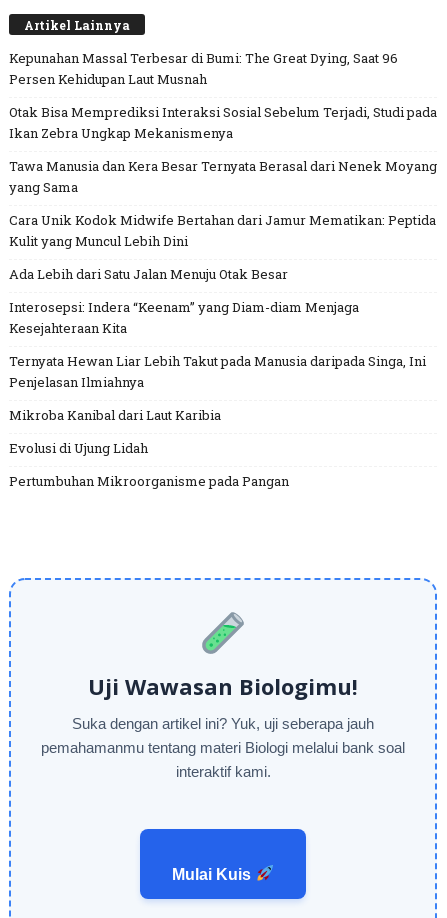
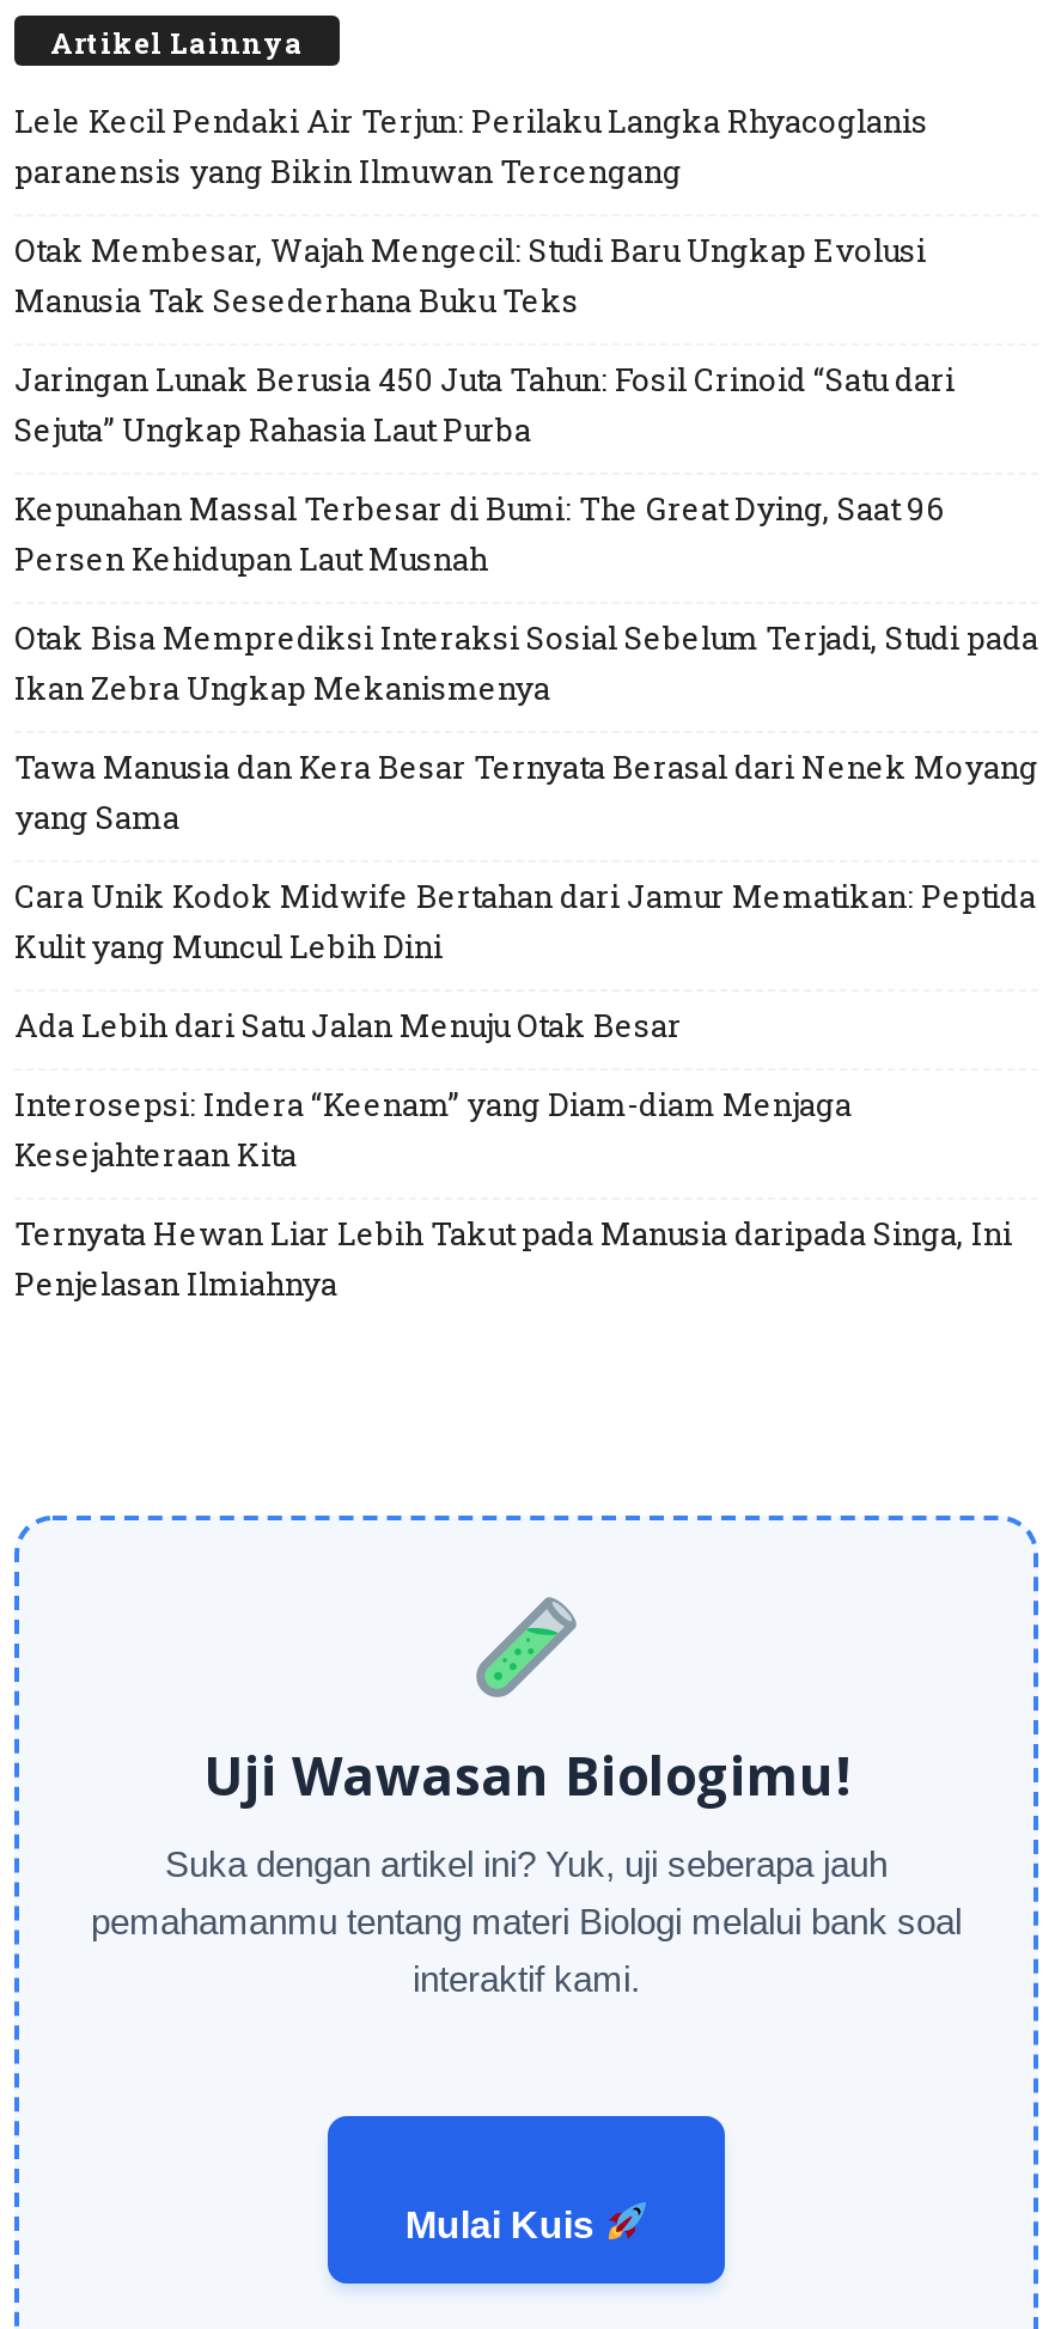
+ Lele Kecil Pendaki Air Terjun: Perilaku Langka Rhyacoglanis
+ paranensis yang Bikin Ilmuwan Tercengang
+ Otak Membesar, Wajah Mengecil: Studi Baru Ungkap Evolusi
+ Manusia Tak Sesederhana Buku Teks
+ Jaringan Lunak Berusia 450 Juta Tahun: Fosil Crinoid “Satu dari
+ Sejuta” Ungkap Rahasia Laut Purba

moved down: Kepunahan Massal Terbesar di Bumi: The Great Dying, Saat 96 | Persen Kehidupan Laut Musnah | Otak Bisa Memprediksi Interaksi Sosial Sebelum Terjadi, Studi pada | ... | Ternyata Hewan Liar Lebih Takut pada Manusia daripada Singa, Ini | Penjelasan Ilmiahnya

- Mikroba Kanibal dari Laut Karibia
- Evolusi di Ujung Lidah
- Pertumbuhan Mikroorganisme pada Pangan
